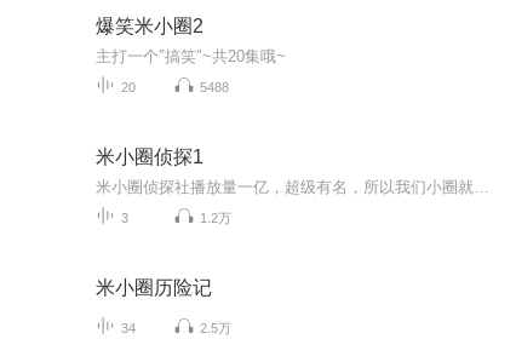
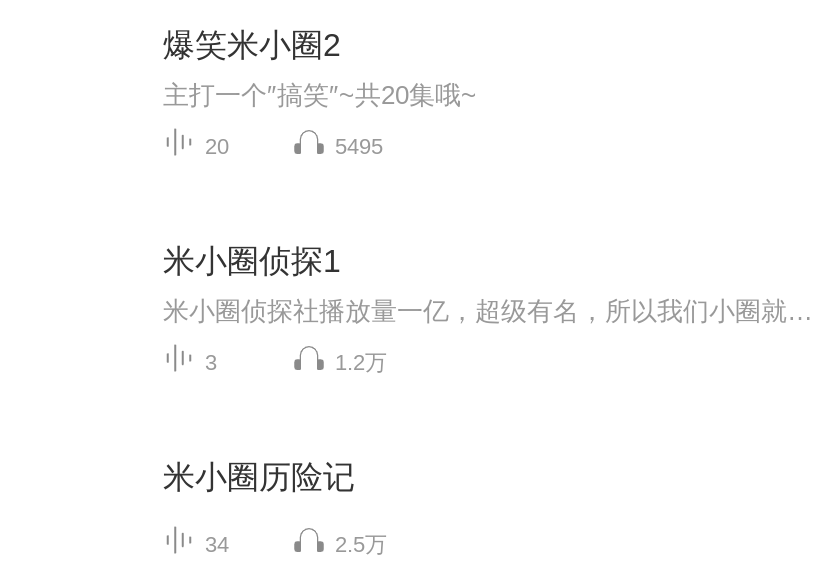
- 5488
+ 5495
